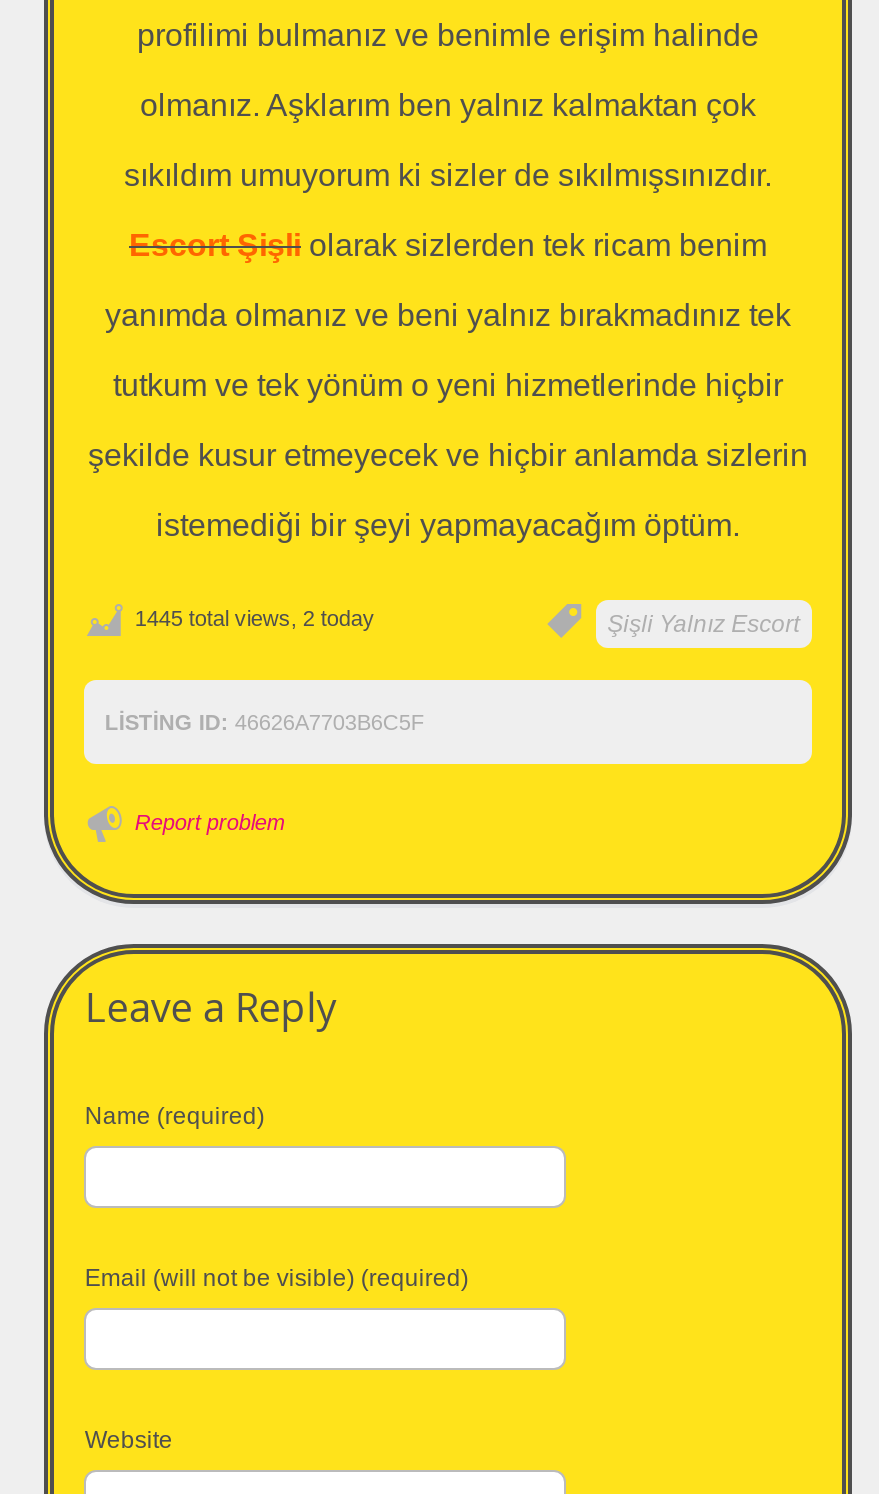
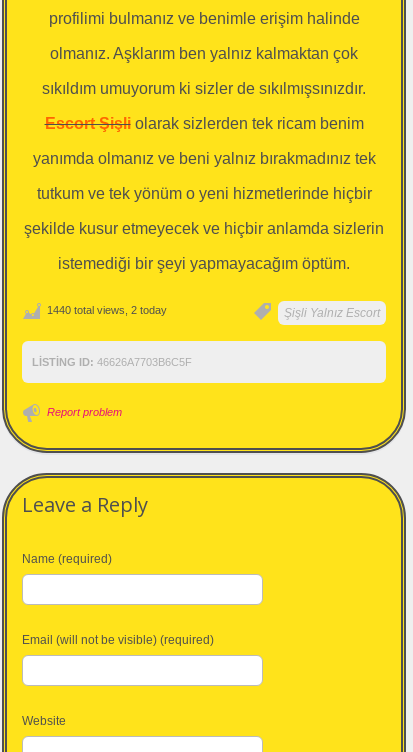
- 1445 total views, 2 today
+ 1440 total views, 2 today
